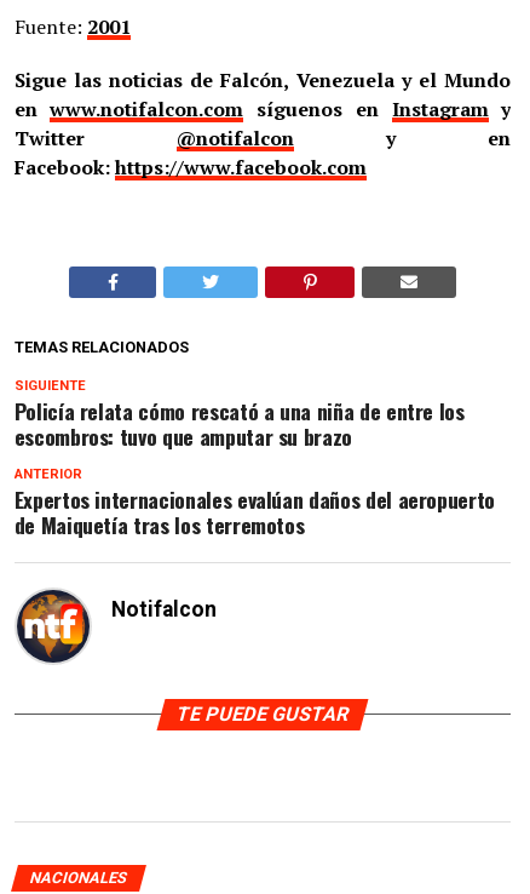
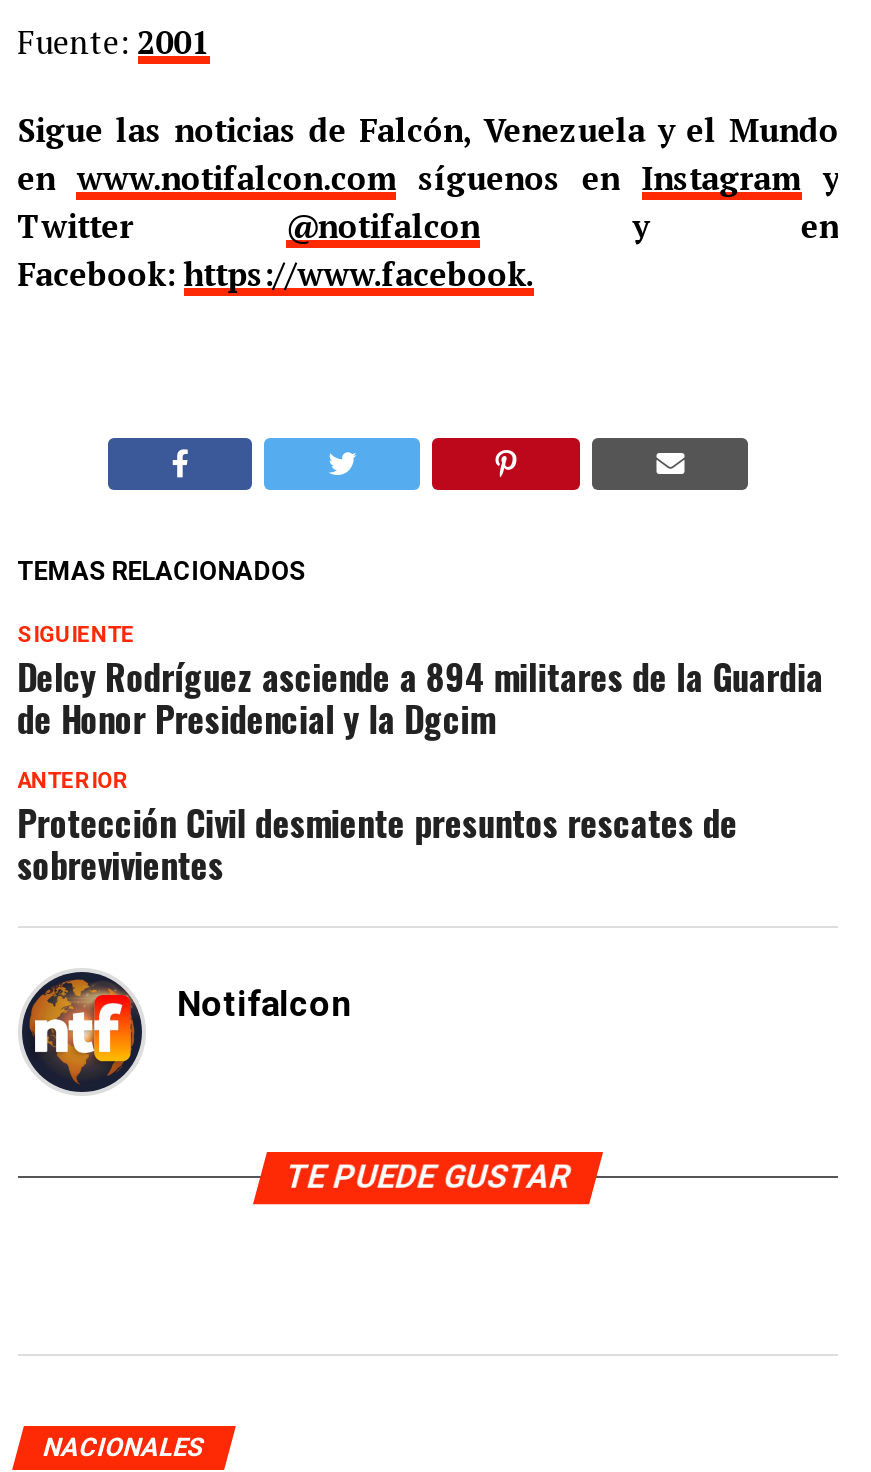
- Facebook: https://www.facebook.com
+ Facebook: https://www.facebook.

- Policía relata cómo rescató a una niña de entre los
- escombros: tuvo que amputar su brazo
+ Delcy Rodríguez asciende a 894 militares de la Guardia
+ de Honor Presidencial y la Dgcim

- Expertos internacionales evalúan daños del aeropuerto
- de Maiquetía tras los terremotos
+ Protección Civil desmiente presuntos rescates de
+ sobrevivientes
